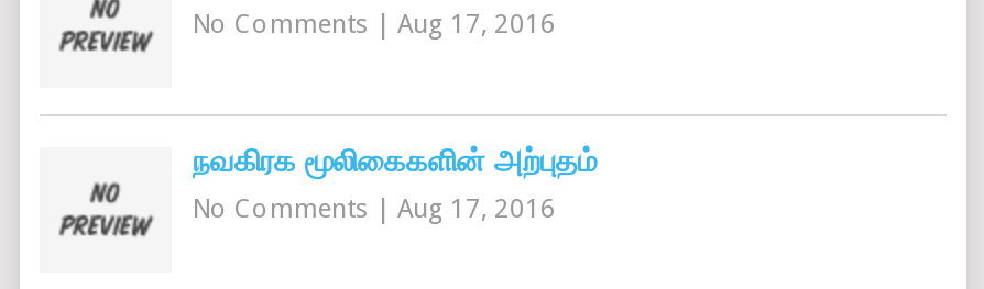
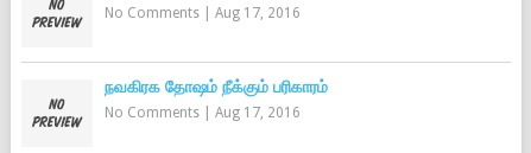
- நவகிரக மூலிகைகளின் அற்புதம்
+ நவகிரக தோஷம் நீக்கும் பரிகாரம்
